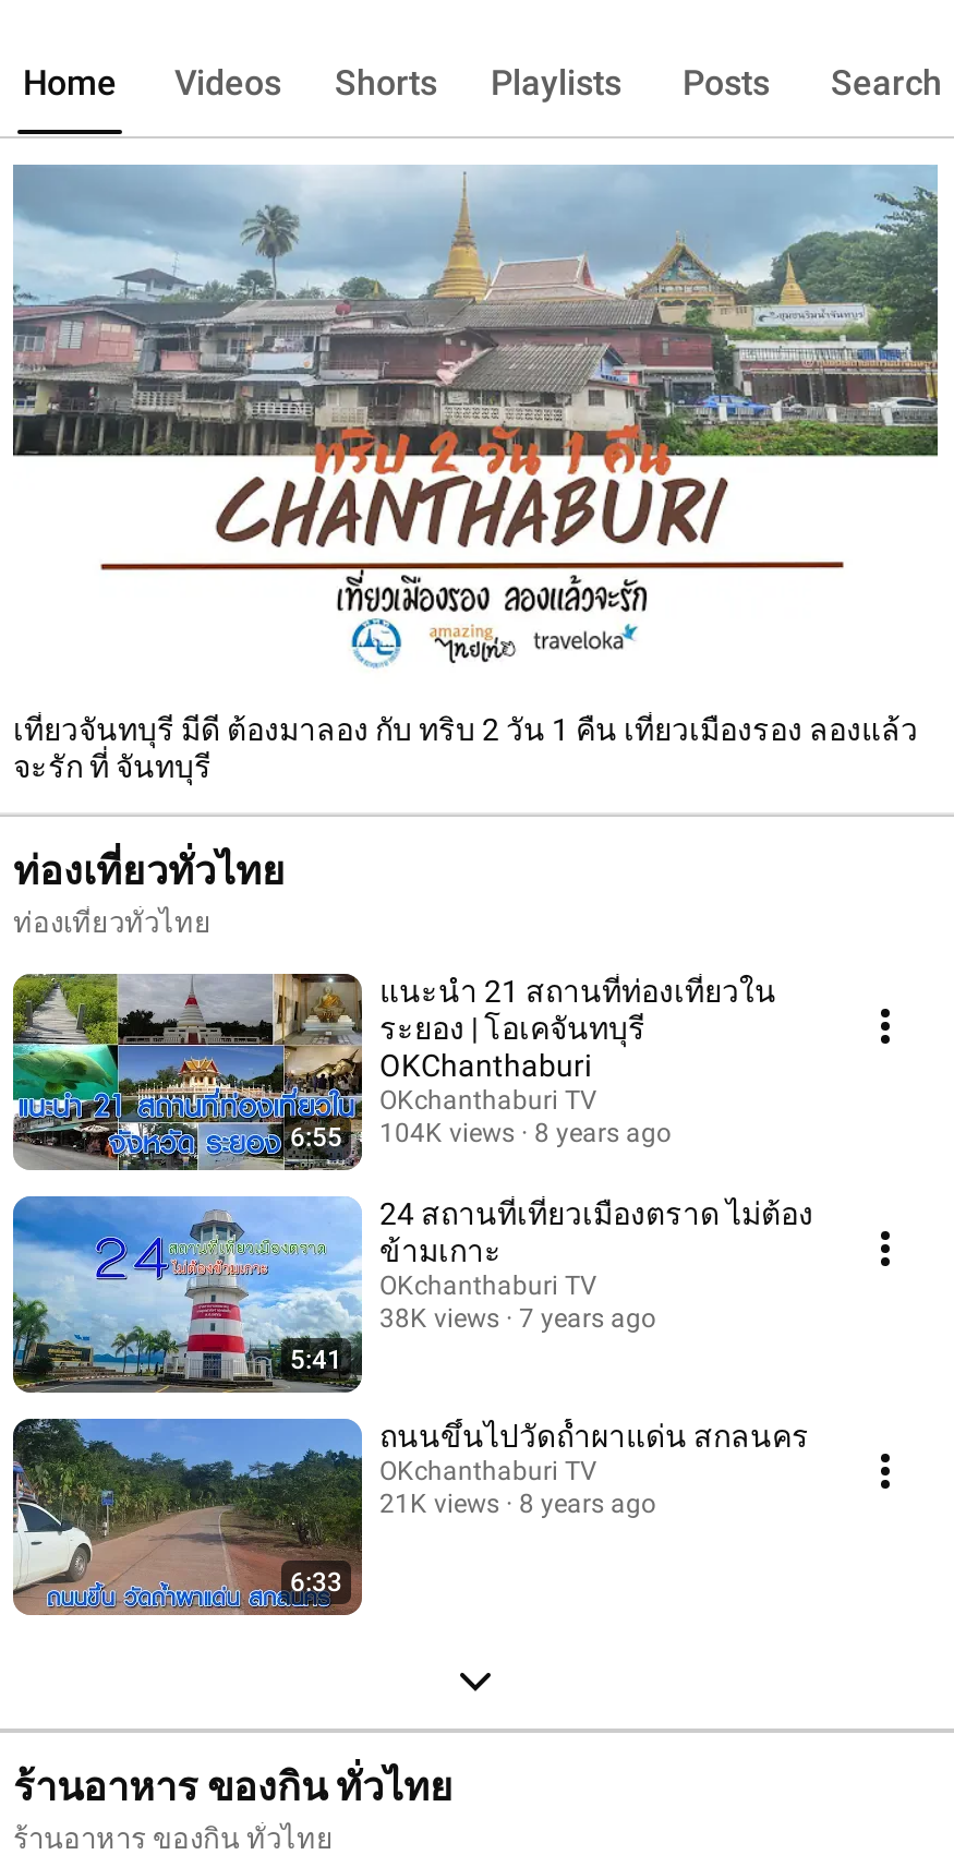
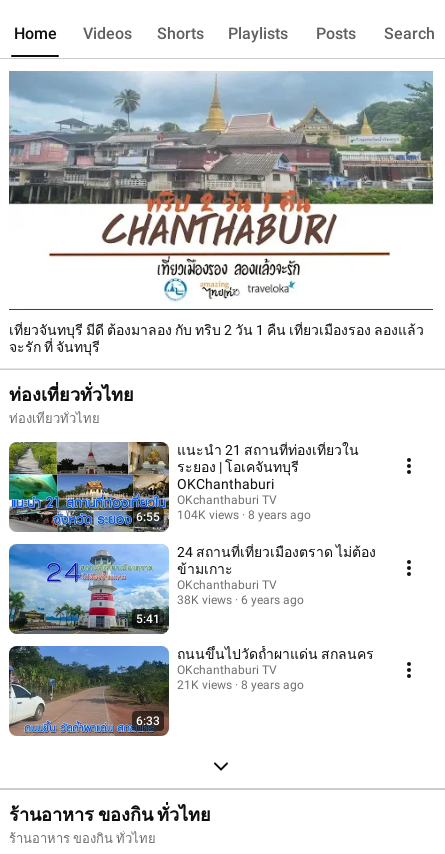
- 38K views 7 years ago
+ 38K views 6 years ago
